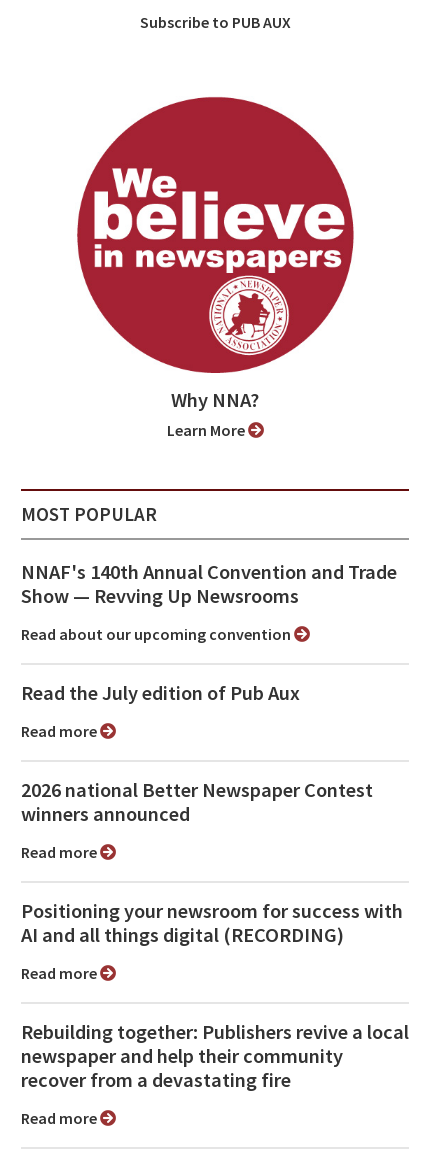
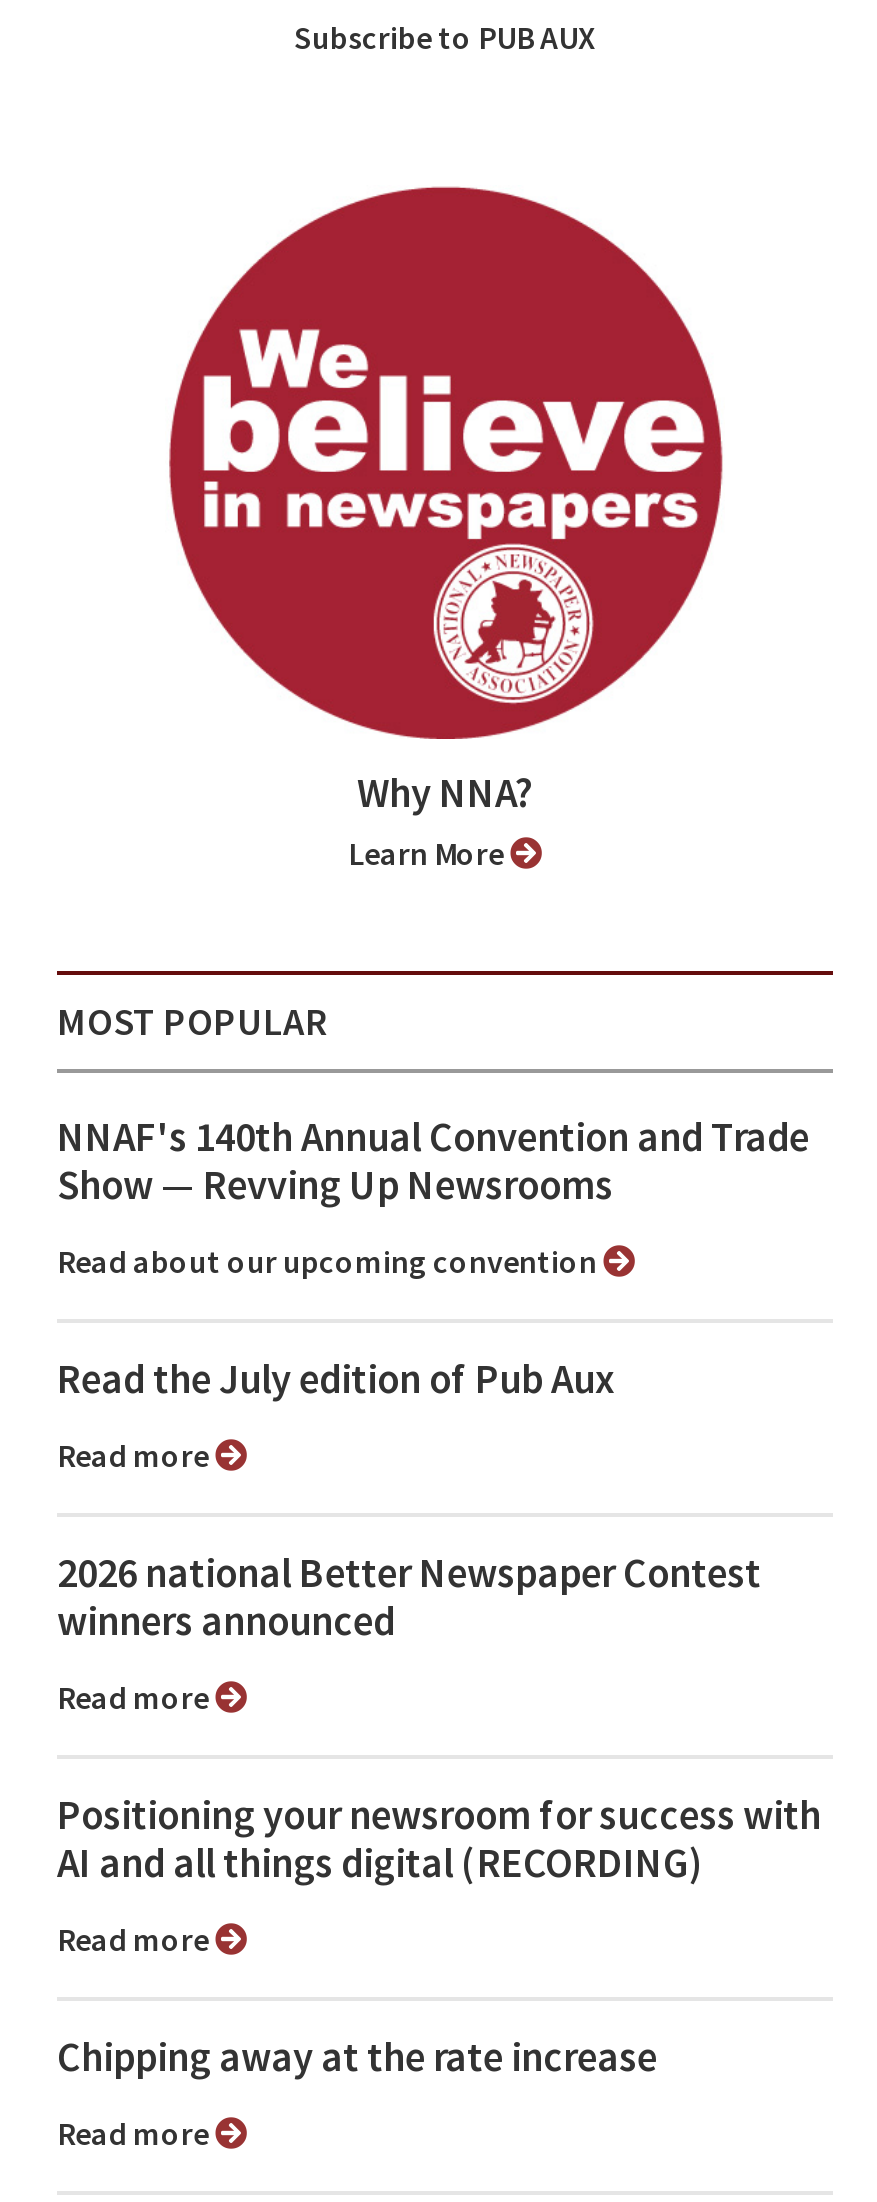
- Rebuilding together: Publishers revive a local
- newspaper and help their community
- recover from a devastating fire
+ Chipping away at the rate increase
